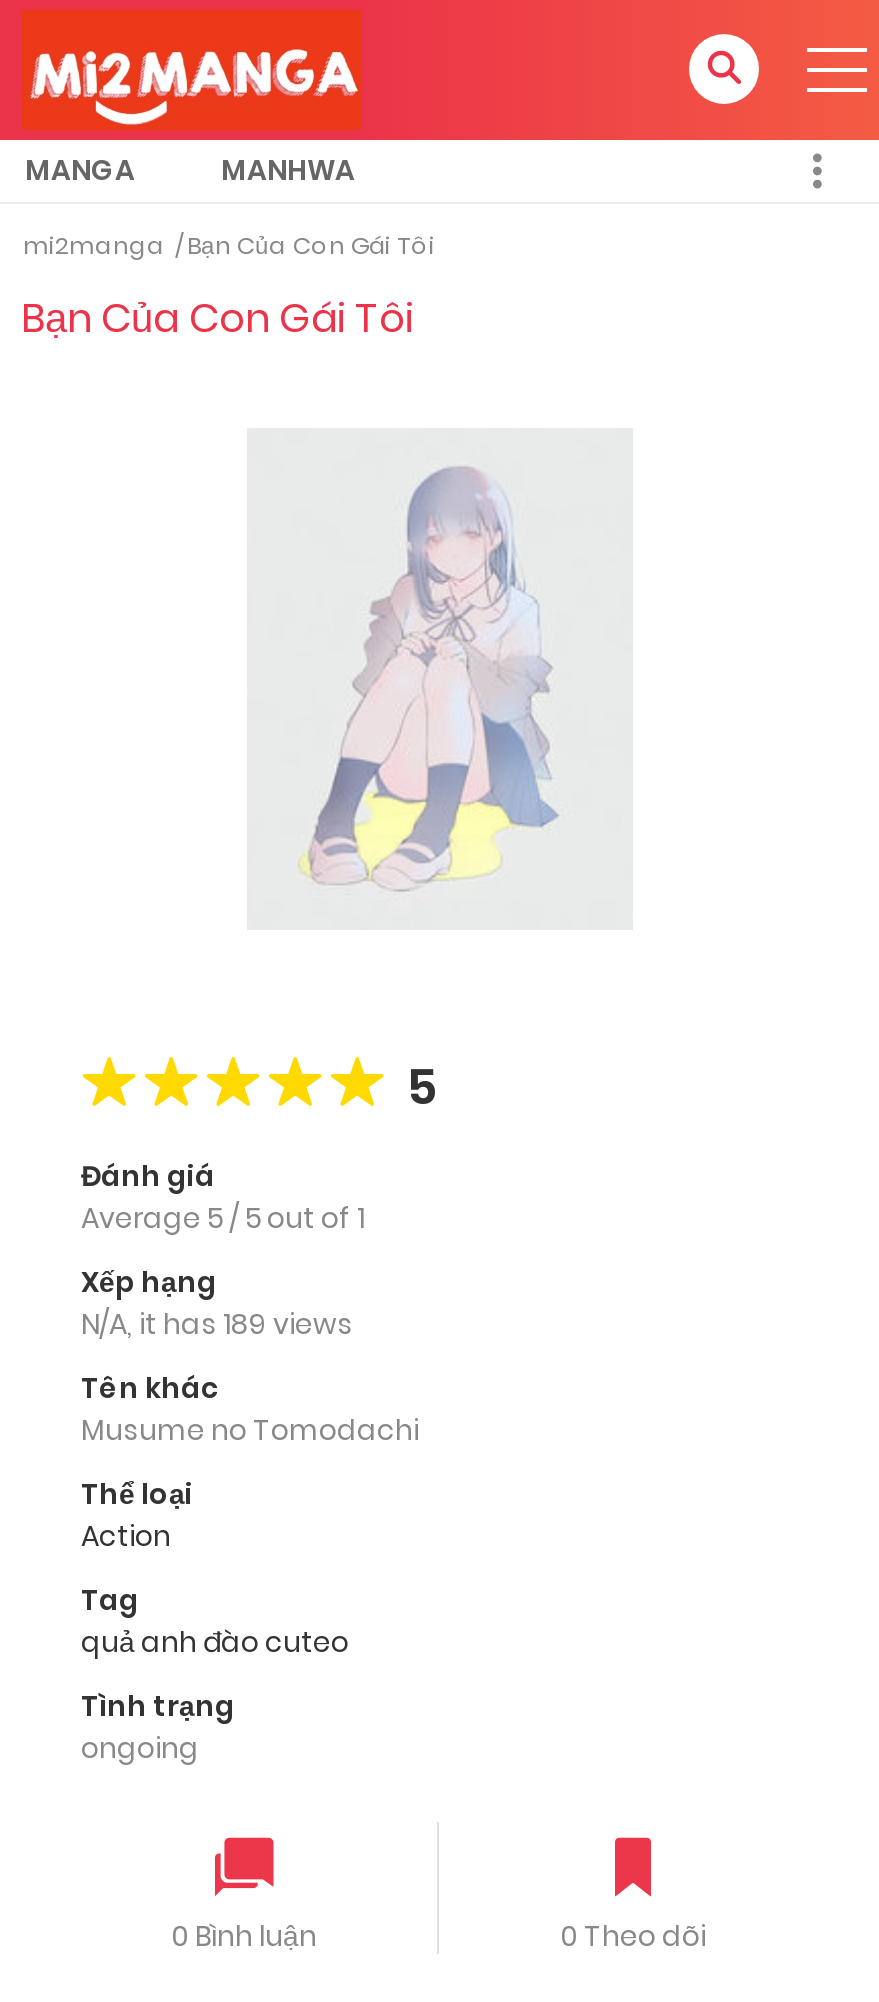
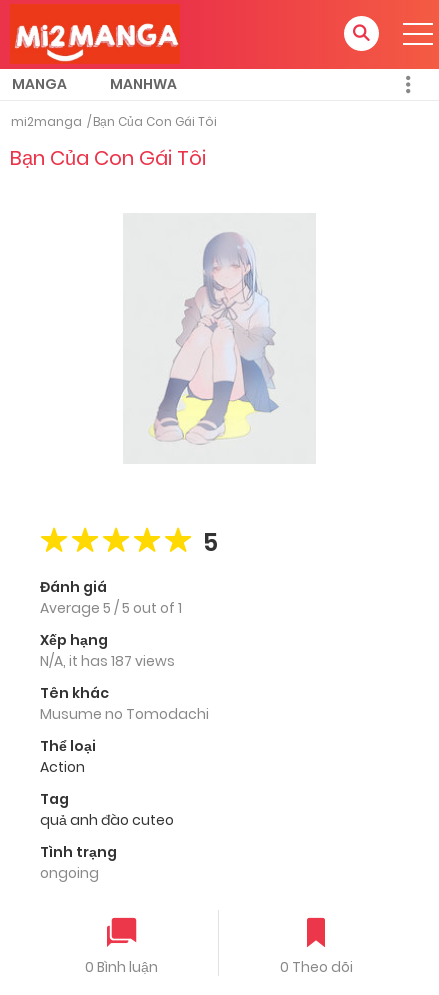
- N/A, it has 189 views
+ N/A, it has 187 views
